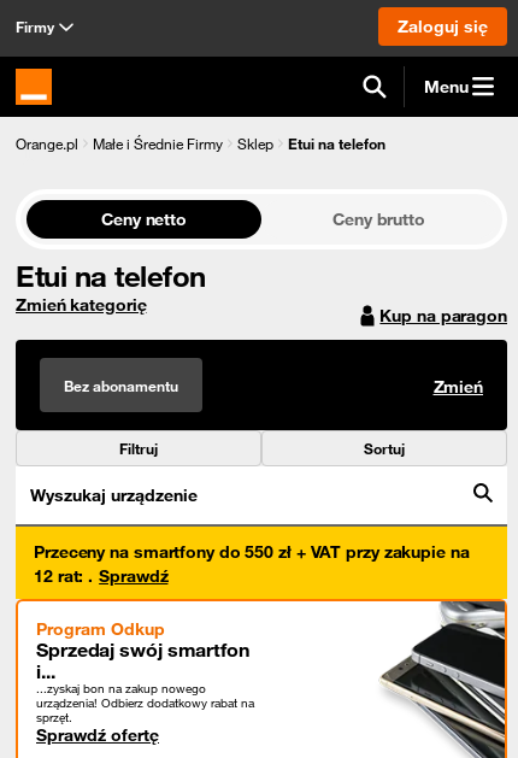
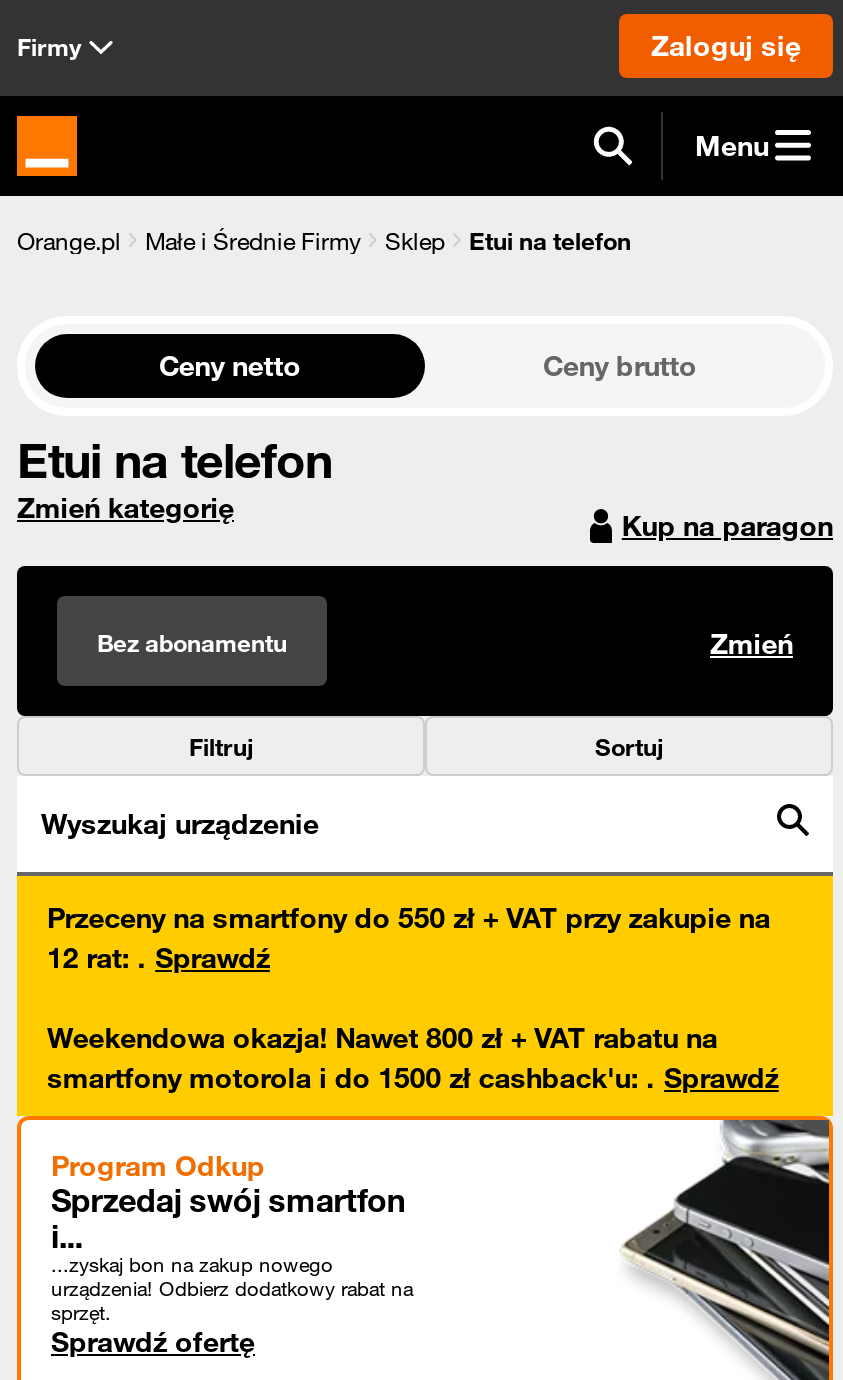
+ Weekendowa okazja! Nawet 800 zł + VAT rabatu na
+ smartfony motorola i do 1500 zł cashback'u:. Sprawdź
